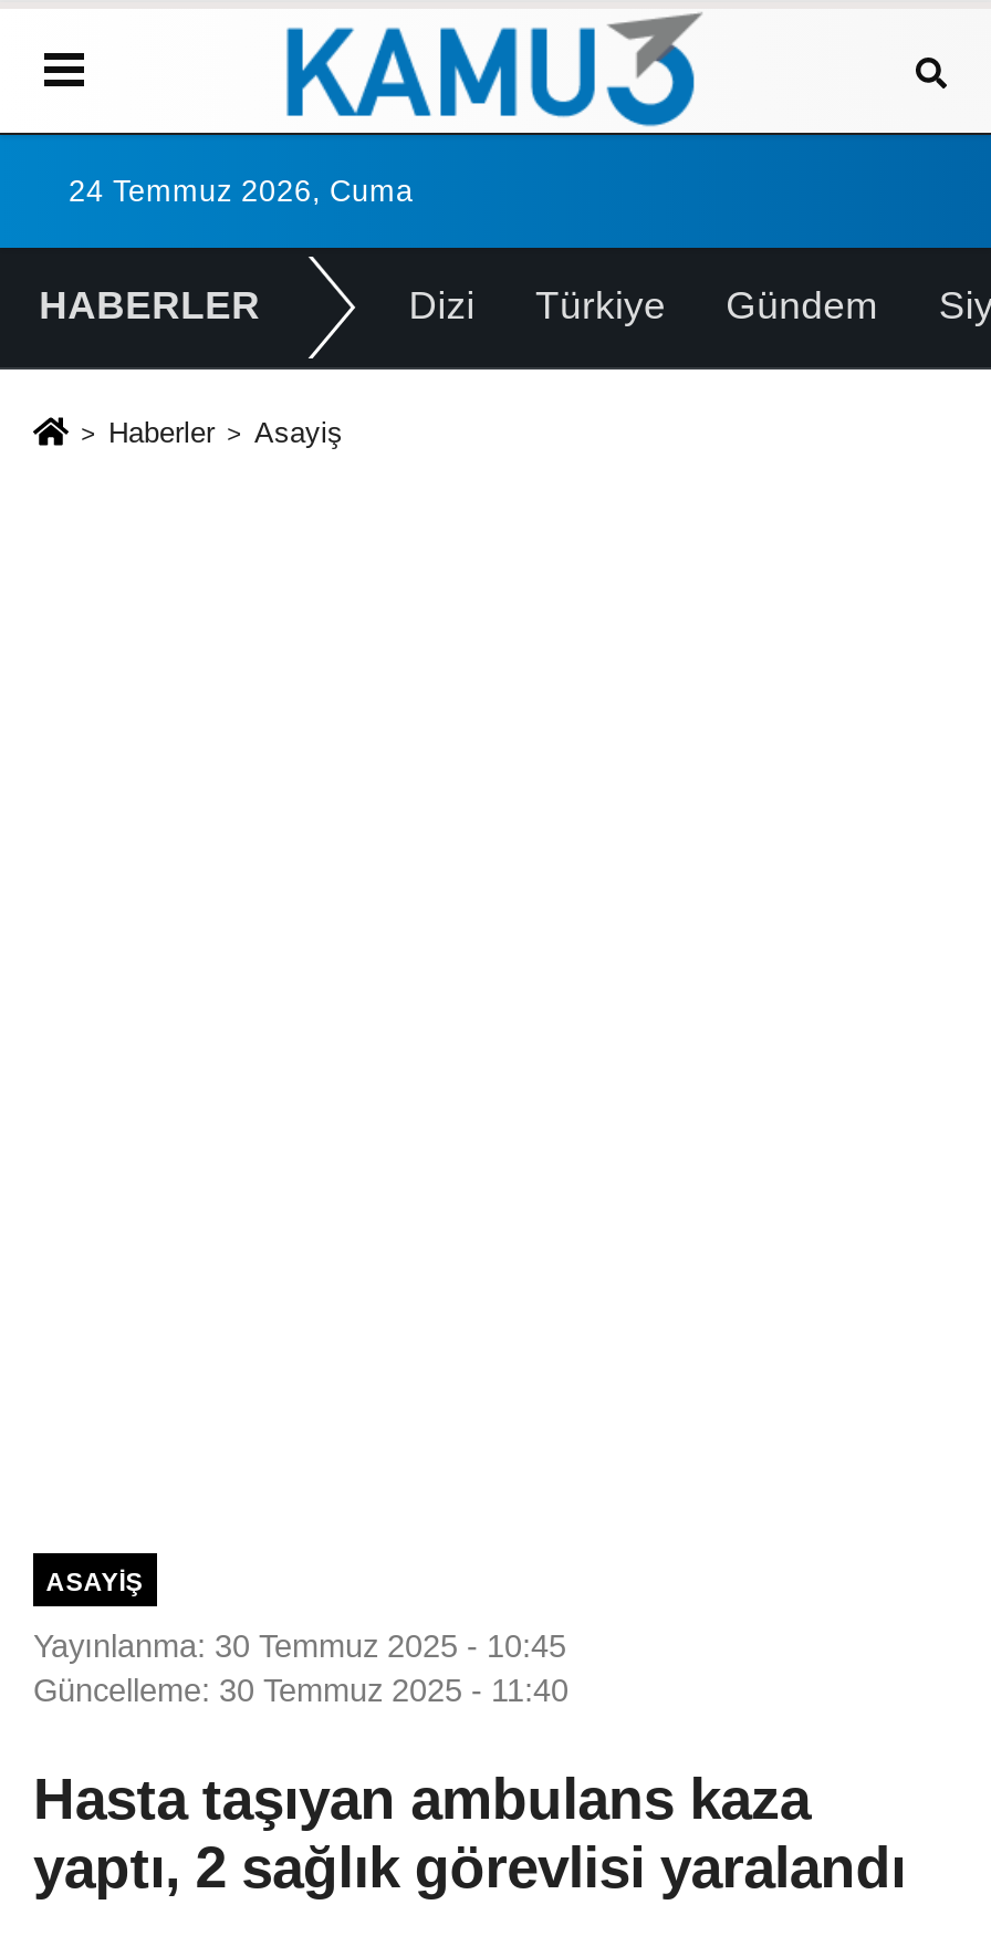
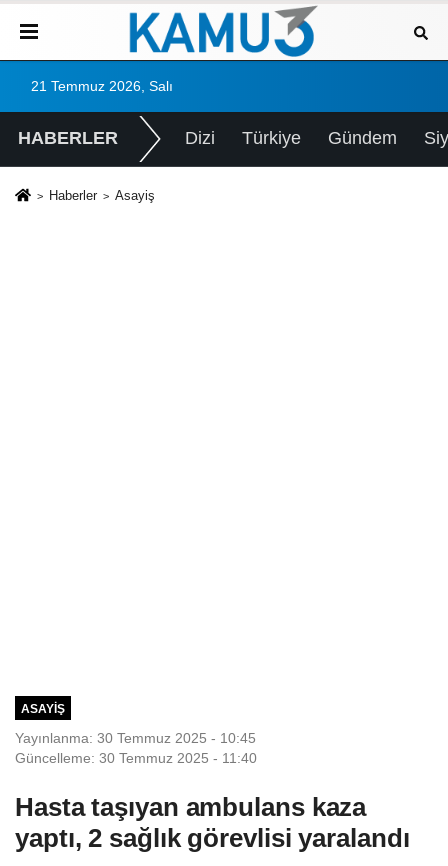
- 24 Temmuz 2026, Cuma
+ 21 Temmuz 2026, Salı
